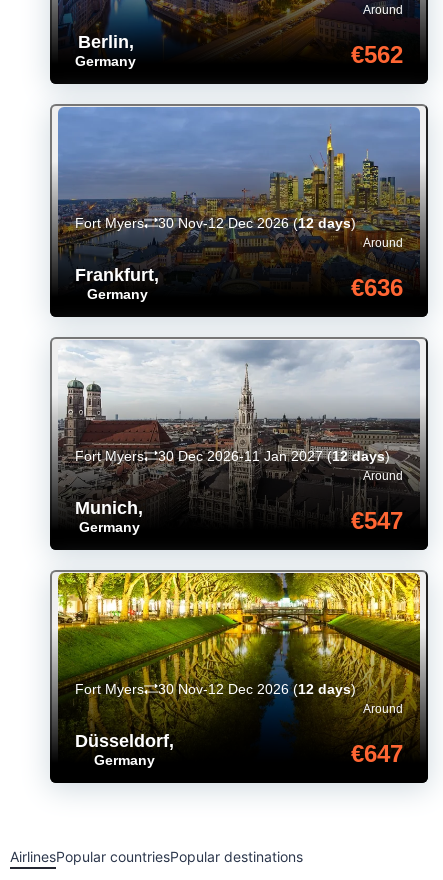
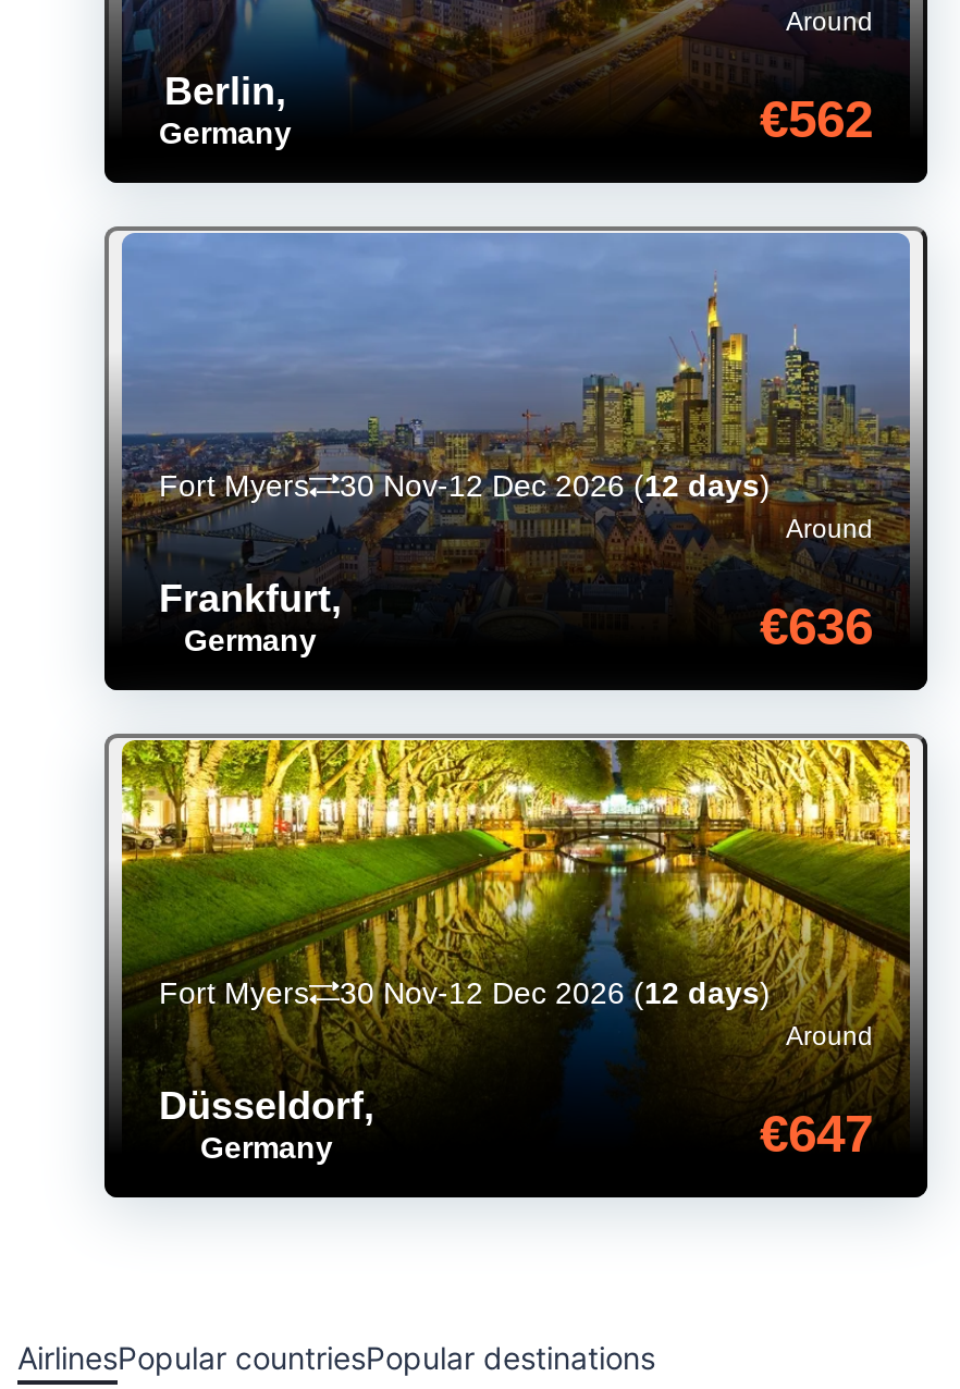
- [image]
- Around
- €547

- Fort Myers
- 30 Dec 2026-11 Jan 2027 (12 days)

- Munich,
- Germany
